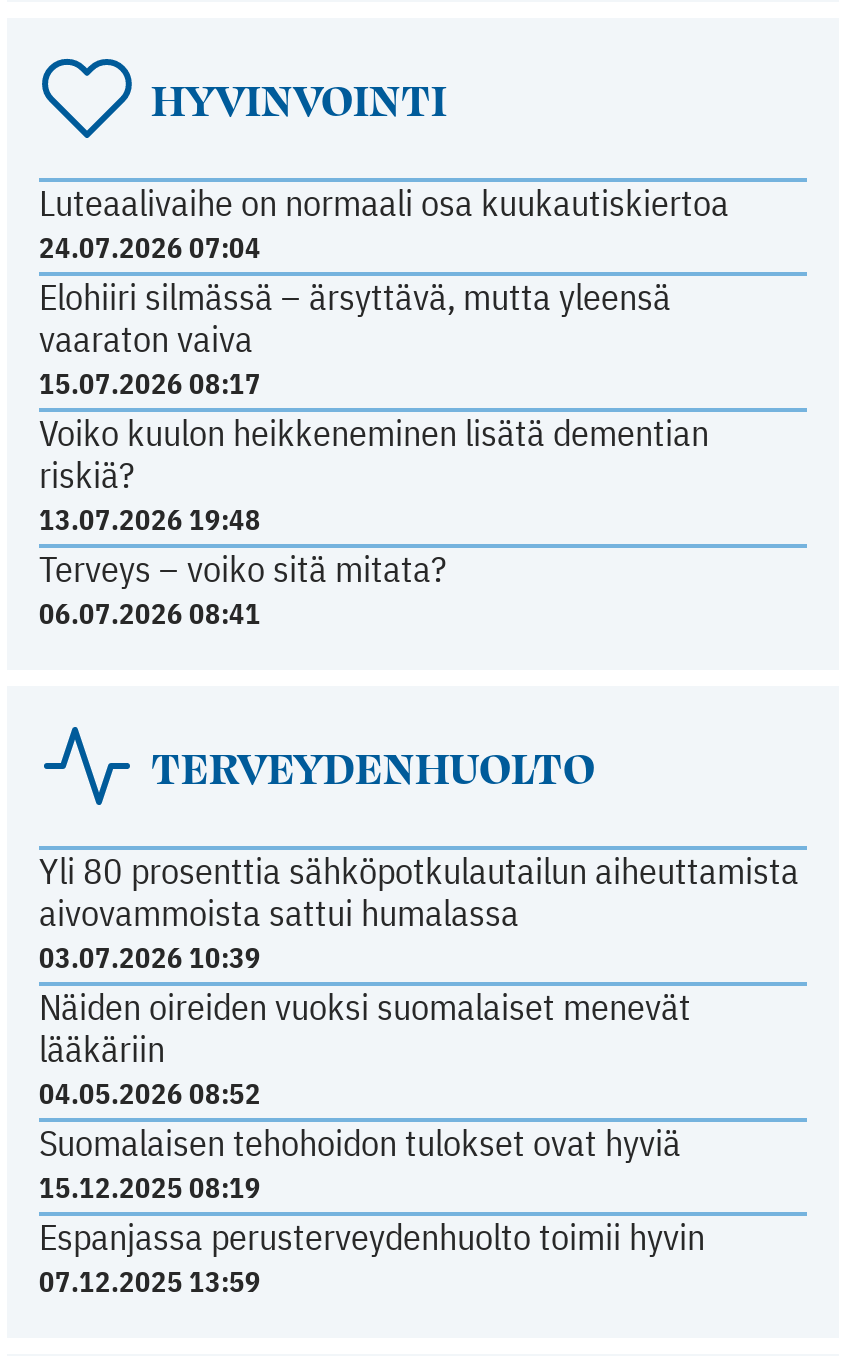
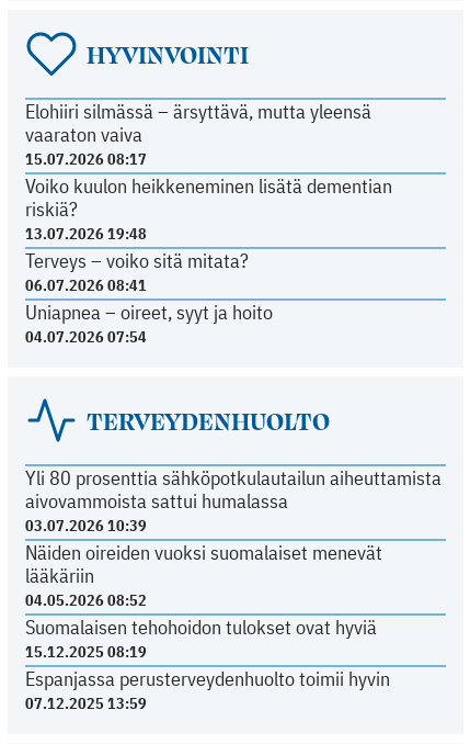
- Luteaalivaihe on normaali osa kuukautiskiertoa
- 24.07.2026 07:04

moved up: Elohiiri silmässä – ärsyttävä, mutta yleensä | vaaraton vaiva | 15.07.2026 08:17 | Voiko kuulon heikkeneminen lisätä dementian | riskiä? | 13.07.2026 19:48 | Terveys – voiko sitä mitata? | 06.07.2026 08:41

+ Uniapnea – oireet, syyt ja hoito
+ 04.07.2026 07:54
